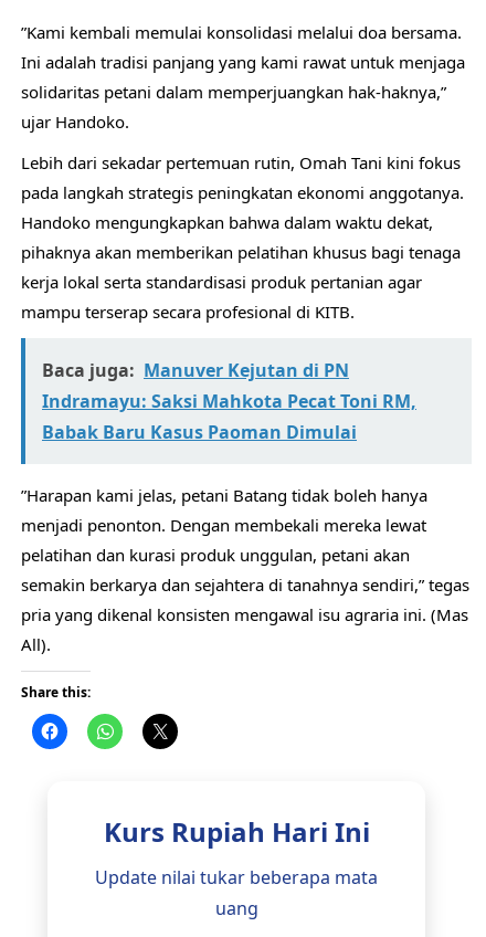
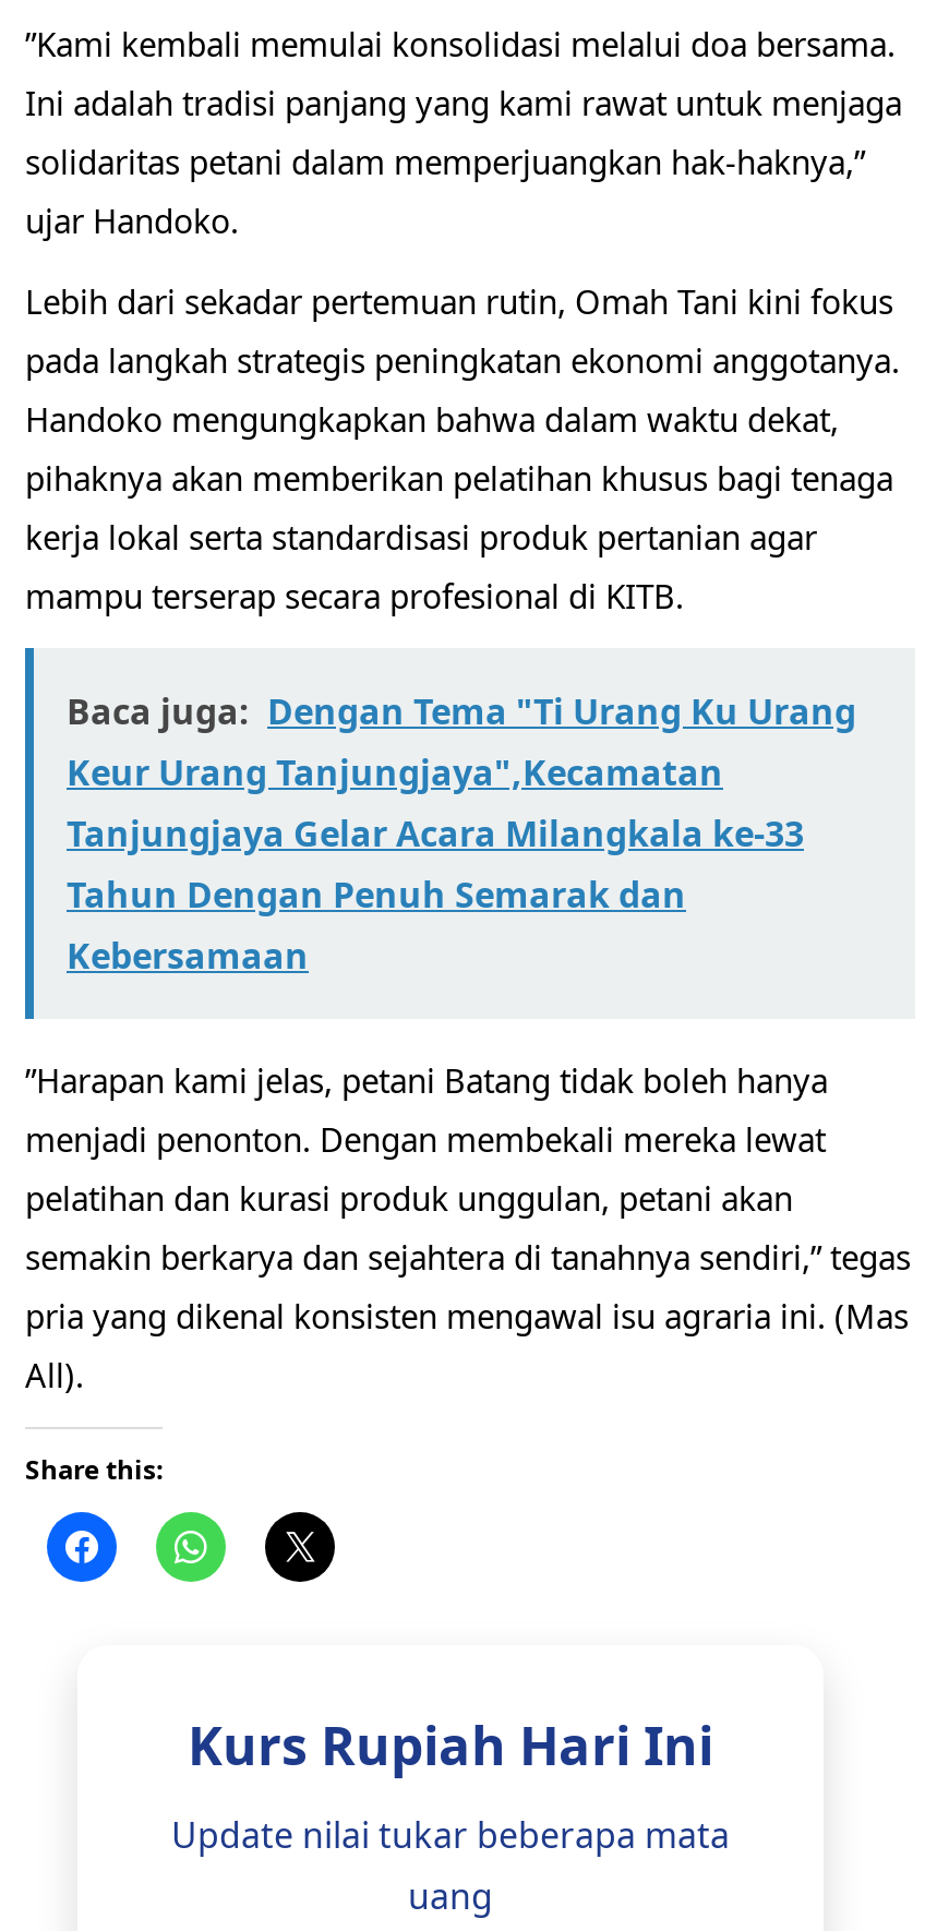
- Baca juga: Manuver Kejutan di PN
- Indramayu: Saksi Mahkota Pecat Toni RM,
- Babak Baru Kasus Paoman Dimulai
+ Baca juga: Dengan Tema "Ti Urang Ku Urang
+ Keur Urang Tanjungjaya",Kecamatan
+ Tanjungjaya Gelar Acara Milangkala ke-33
+ Tahun Dengan Penuh Semarak dan
+ Kebersamaan
